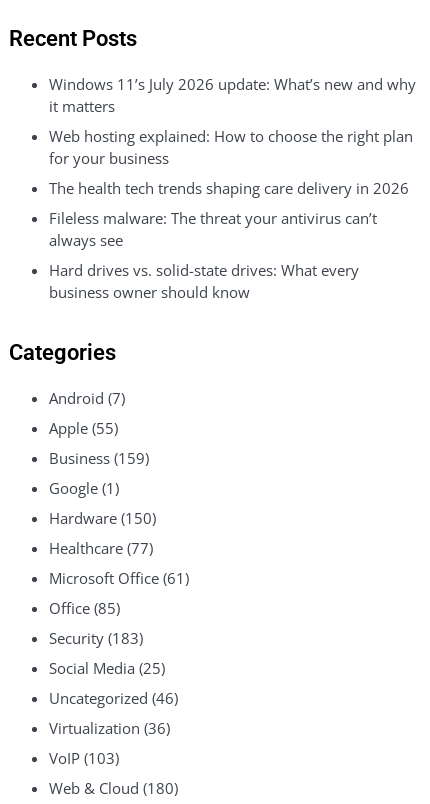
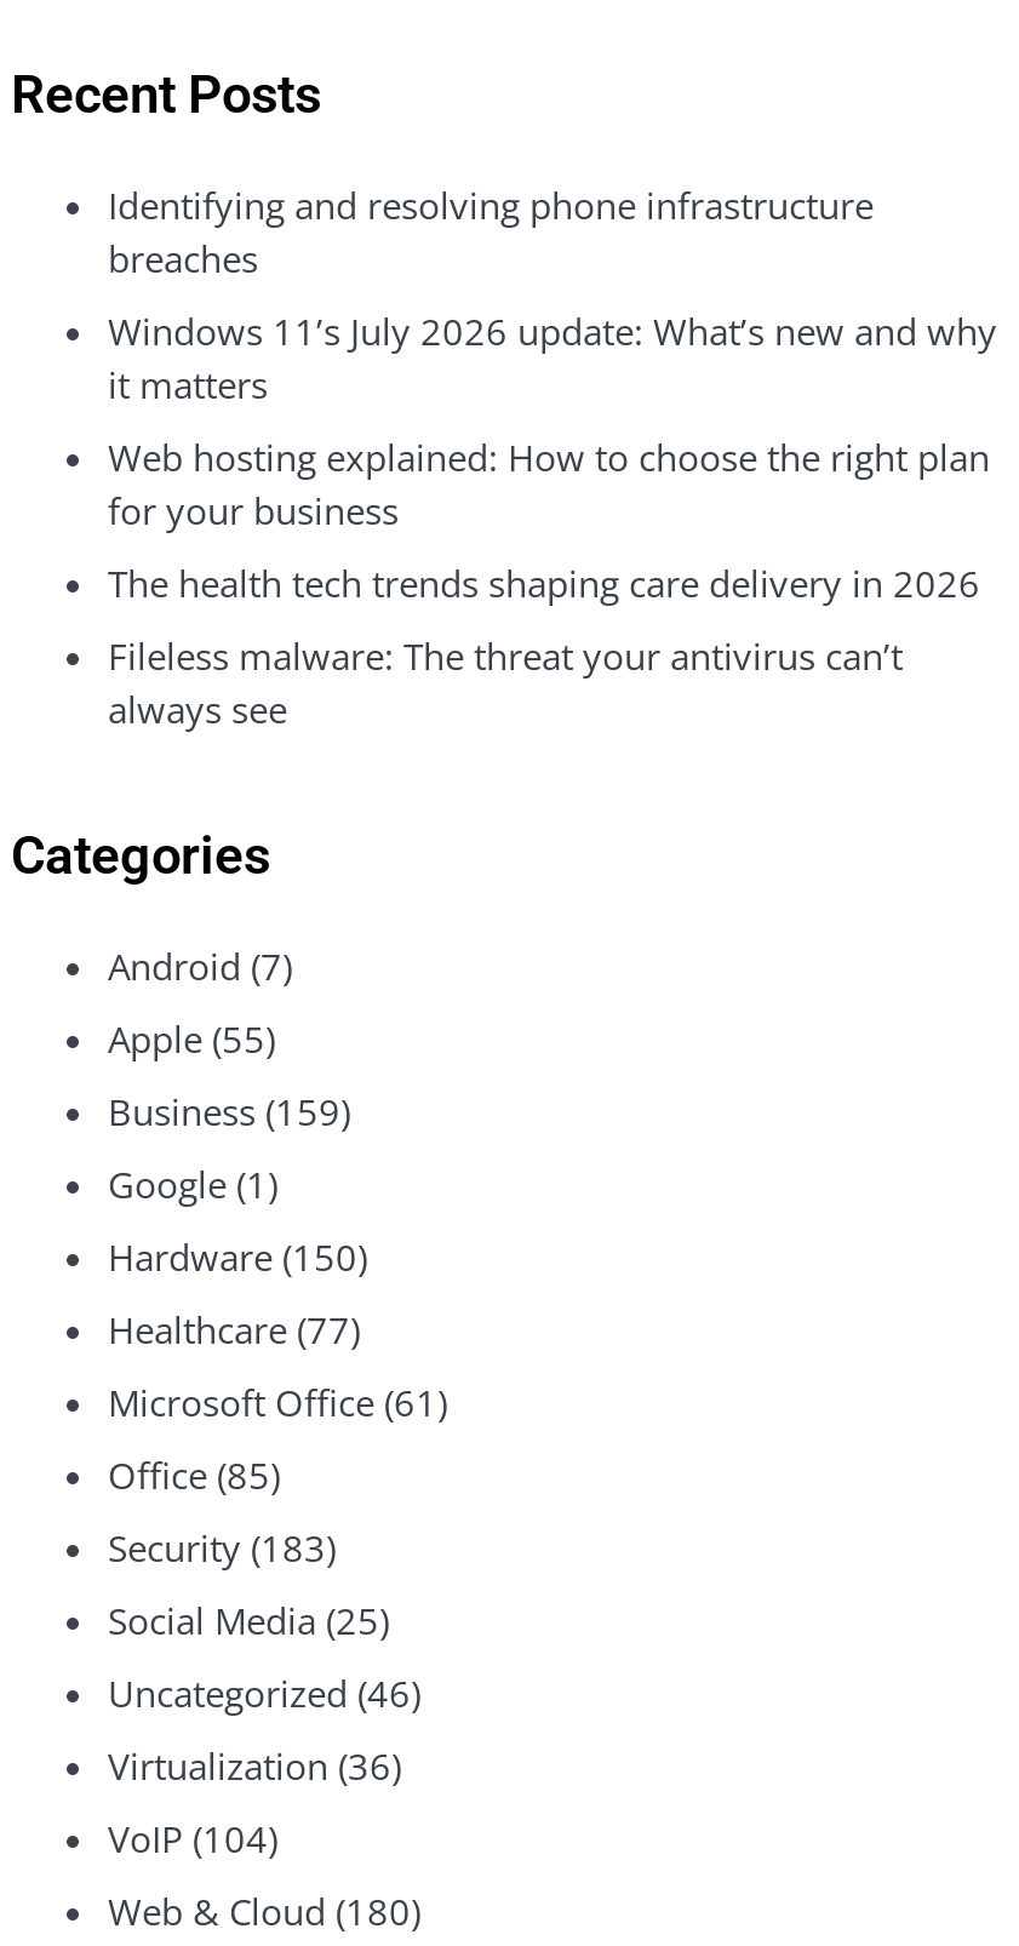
+ Identifying and resolving phone infrastructure
+ breaches

moved down: Windows 11’s July 2026 update: What’s new and why | it matters | Web hosting explained: How to choose the right plan | for your business | The health tech trends shaping care delivery in 2026 | Fileless malware: The threat your antivirus can’t | always see

- Hard drives vs. solid-state drives: What every
- business owner should know

- VoIP (103)
+ VoIP (104)
